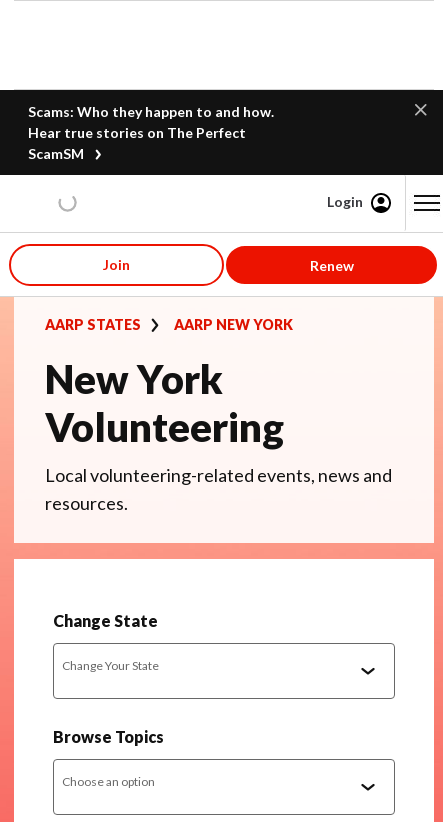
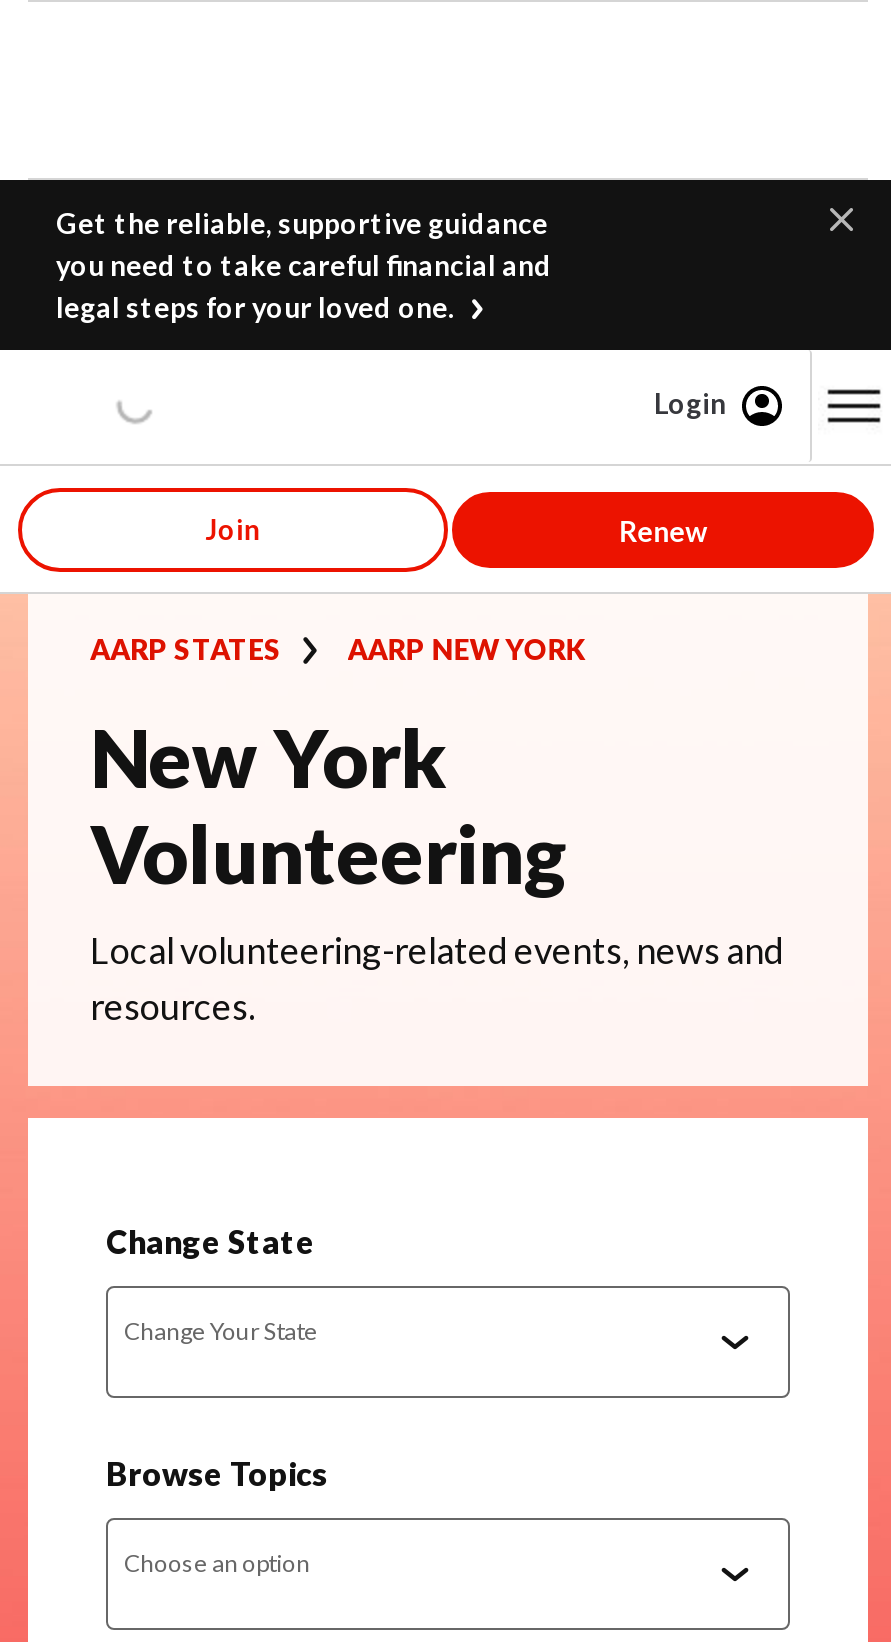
- Scams: Who they happen to and how.
- Hear true stories on The Perfect
- ScamSM
+ Get the reliable, supportive guidance
+ you need to take careful financial and
+ legal steps for your loved one.
